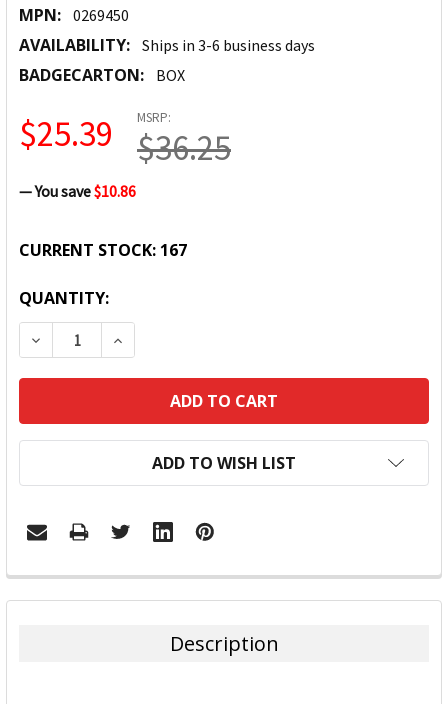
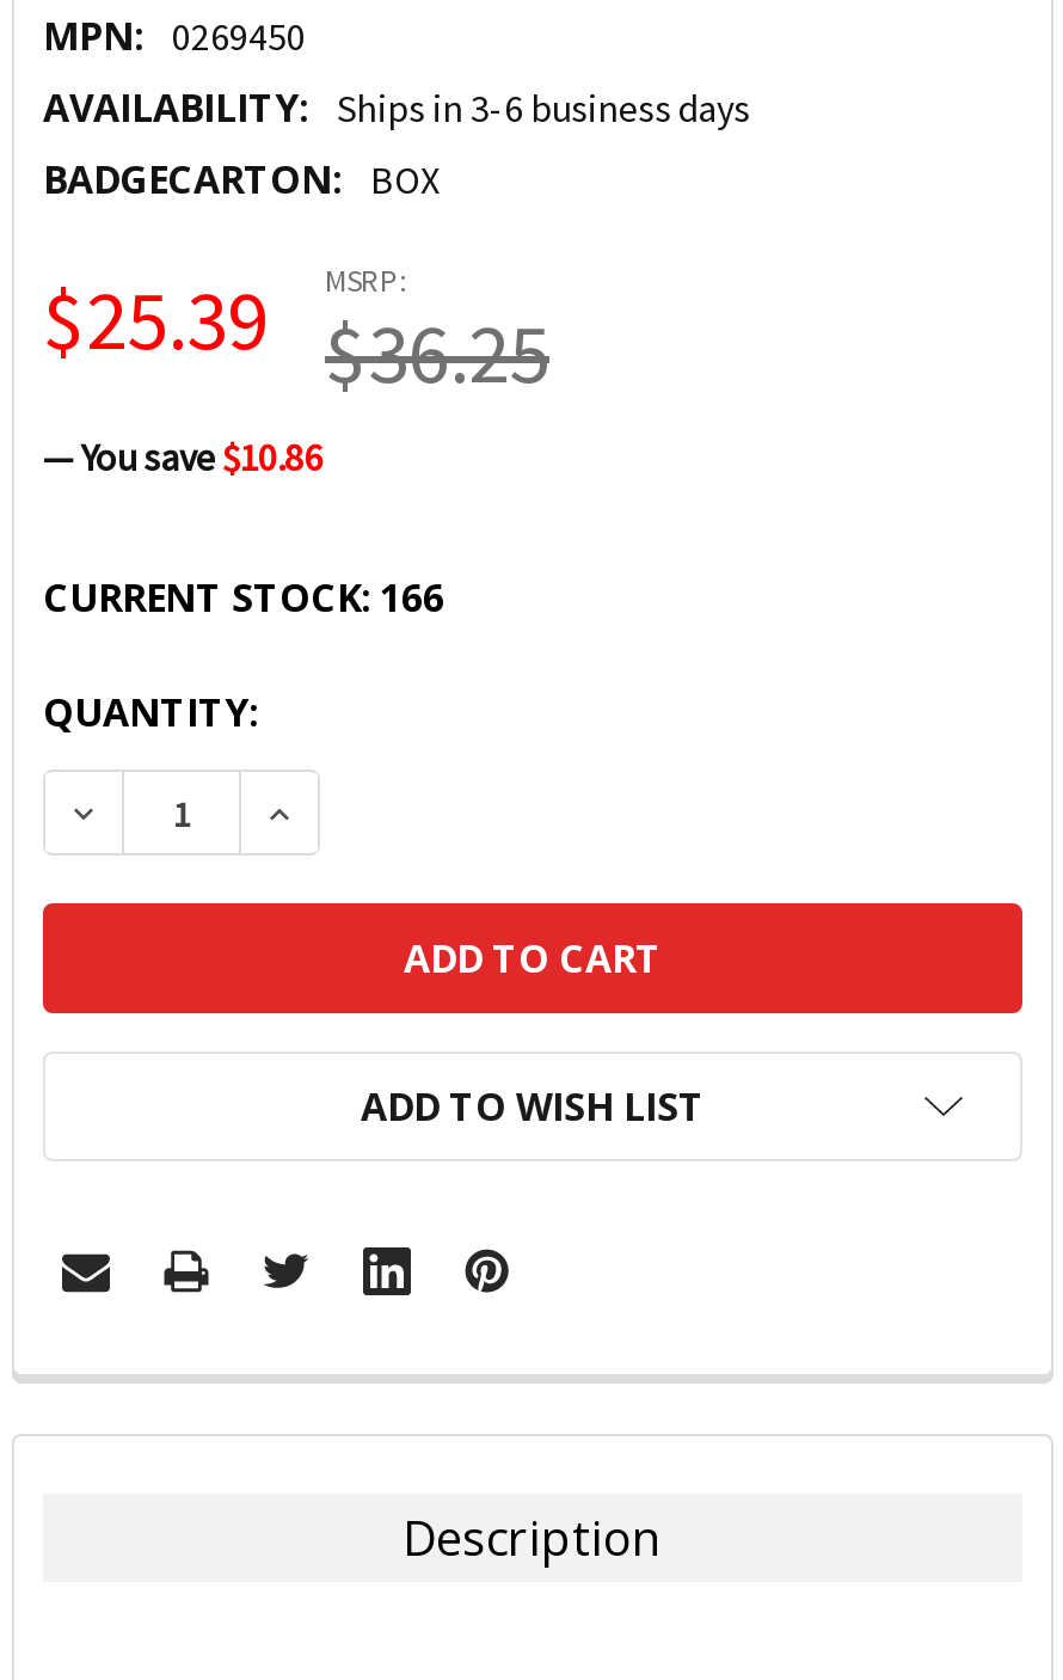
- CURRENT STOCK: 167
+ CURRENT STOCK: 166
